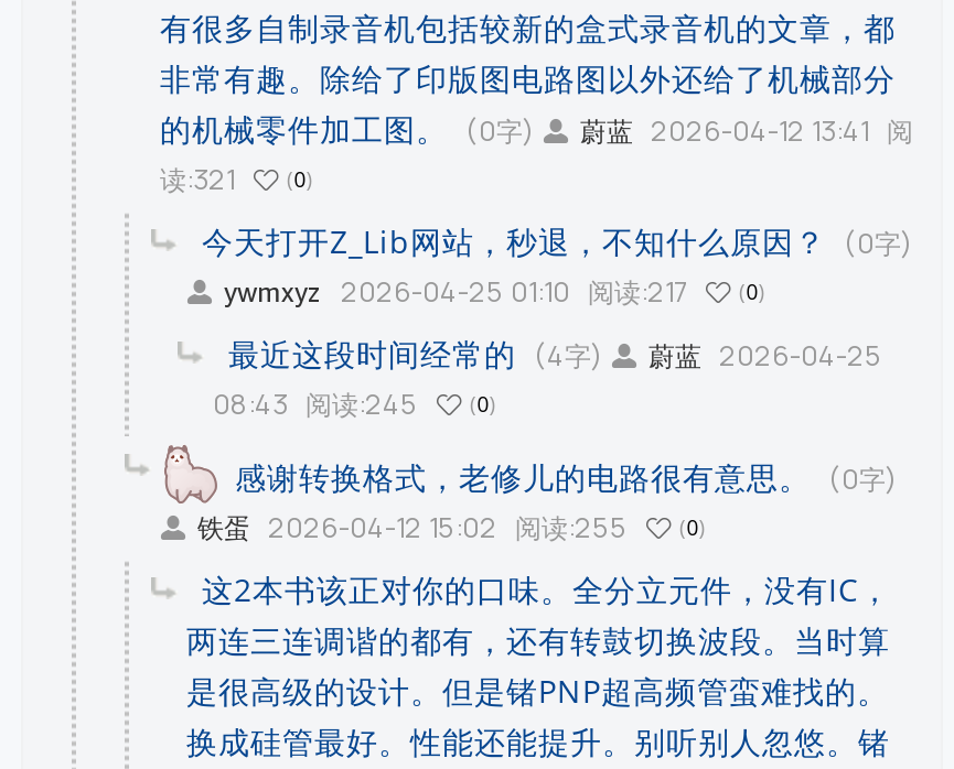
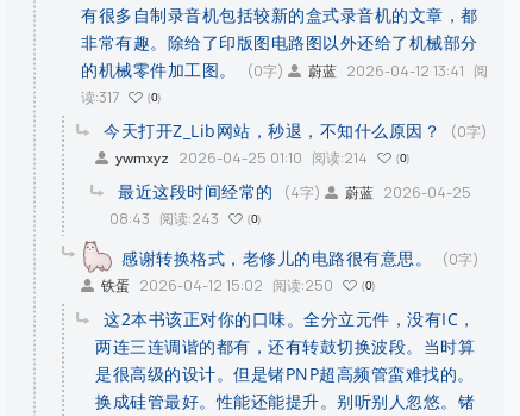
- 读:321 0
+ 读:317 0

- ywmxyz 2026-04-25 01:10 阅读:217 0
+ ywmxyz 2026-04-25 01:10 阅读:214 0

- 08:43 阅读:245 0
+ 08:43 阅读:243 0

- 铁蛋 2026-04-12 15:02 阅读:255 0
+ 铁蛋 2026-04-12 15:02 阅读:250 0
